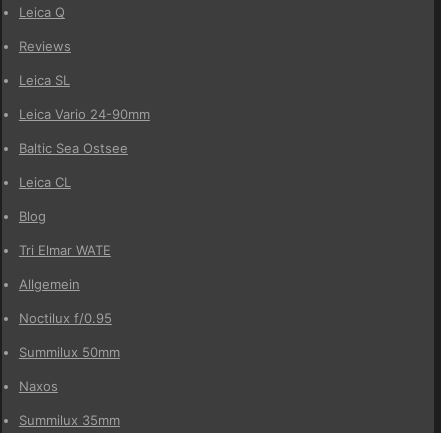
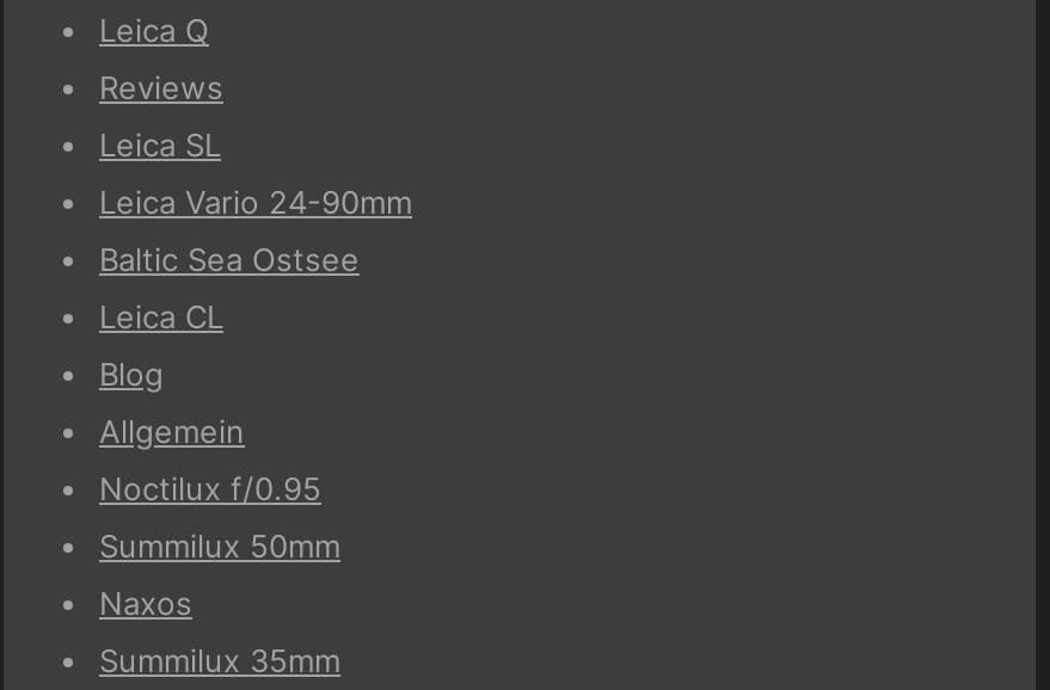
- Tri Elmar WATE
